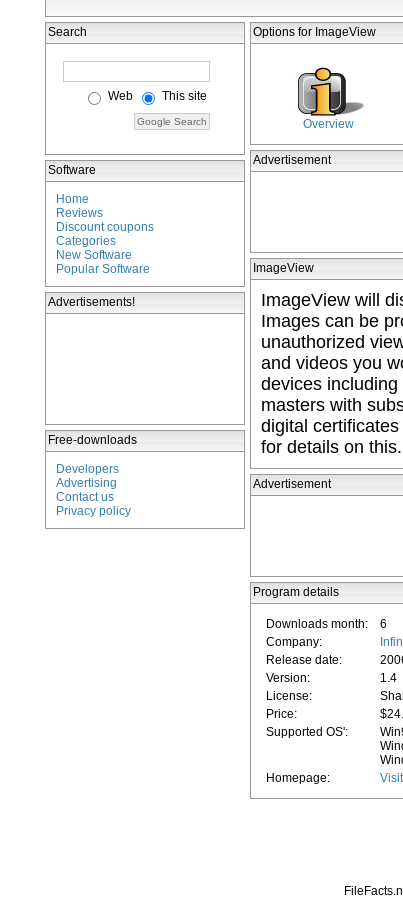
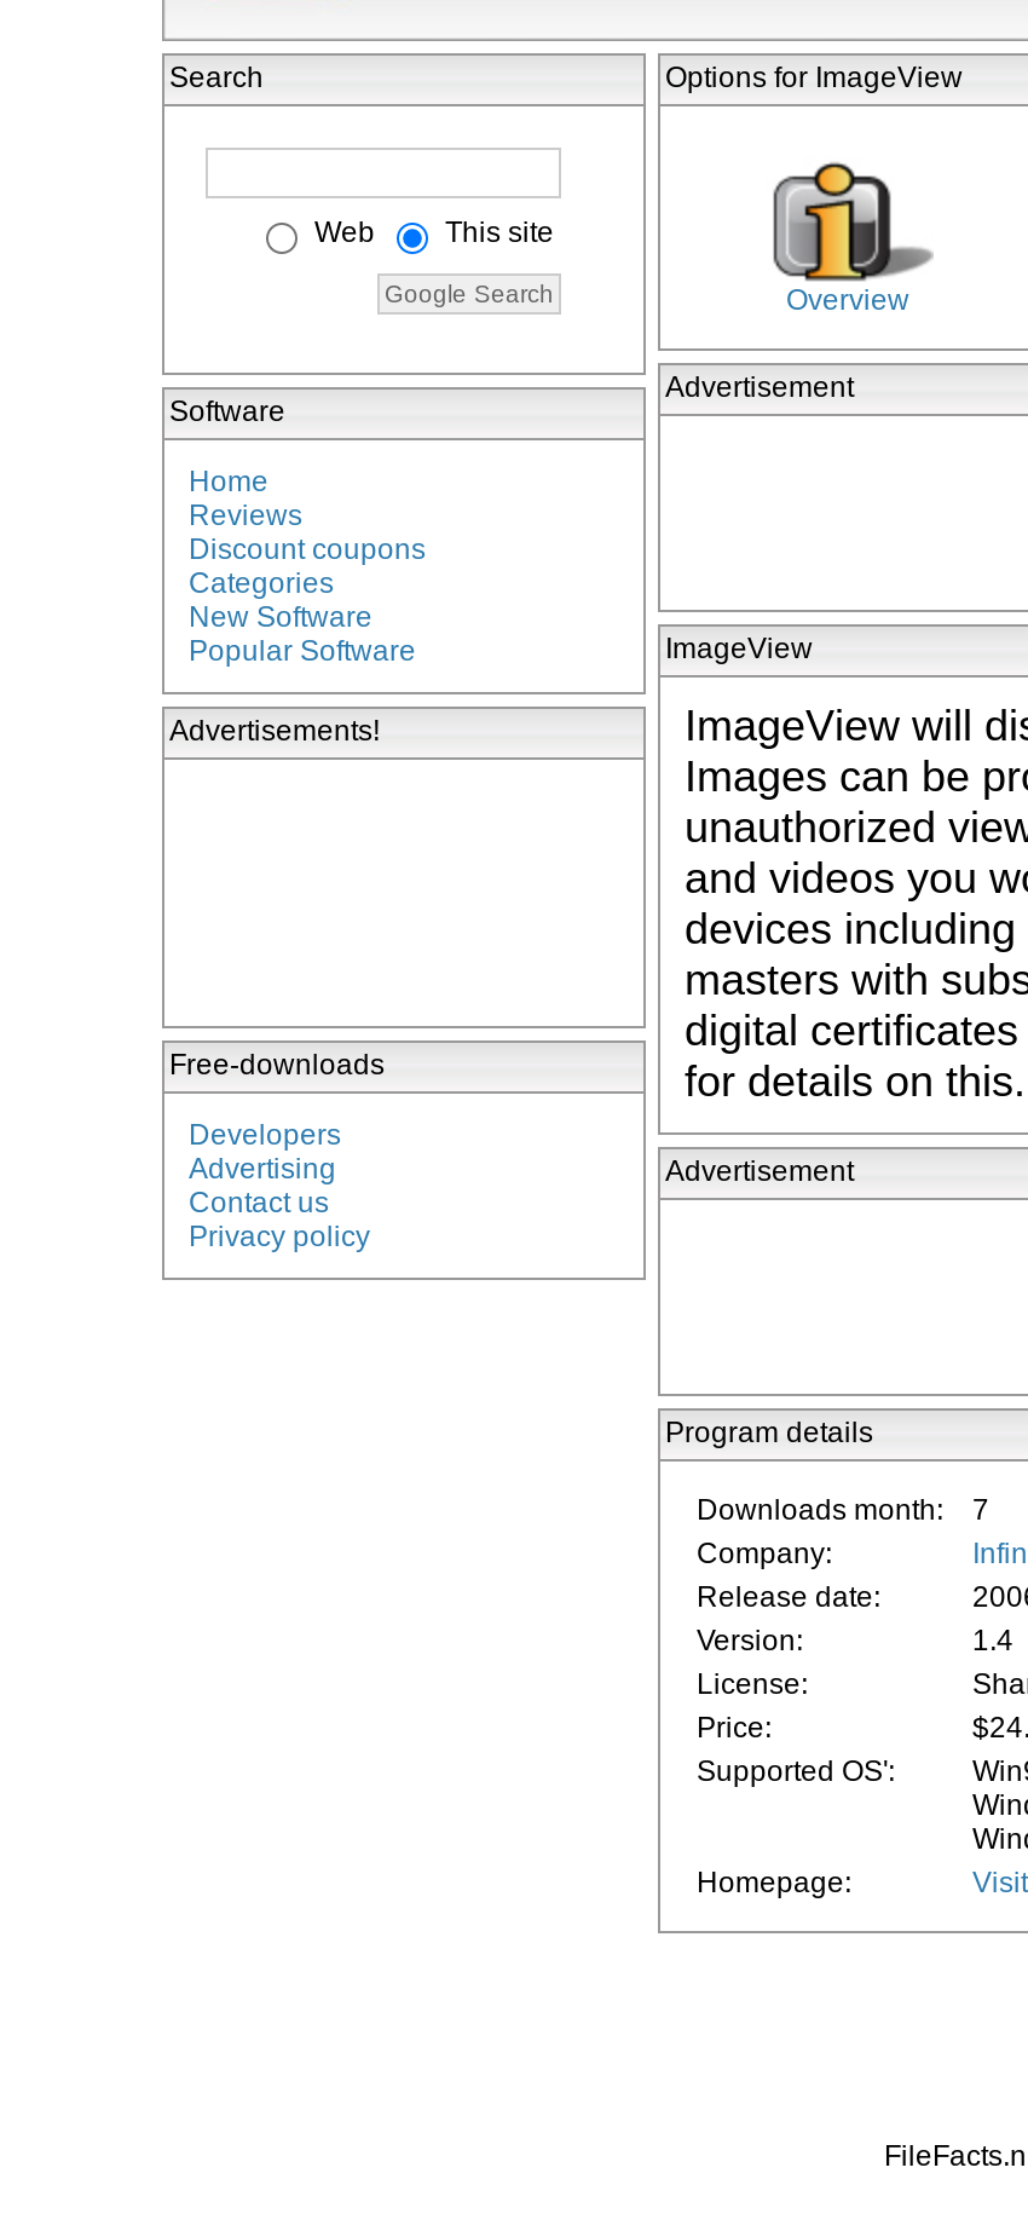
- Downloads month: 6
+ Downloads month: 7
